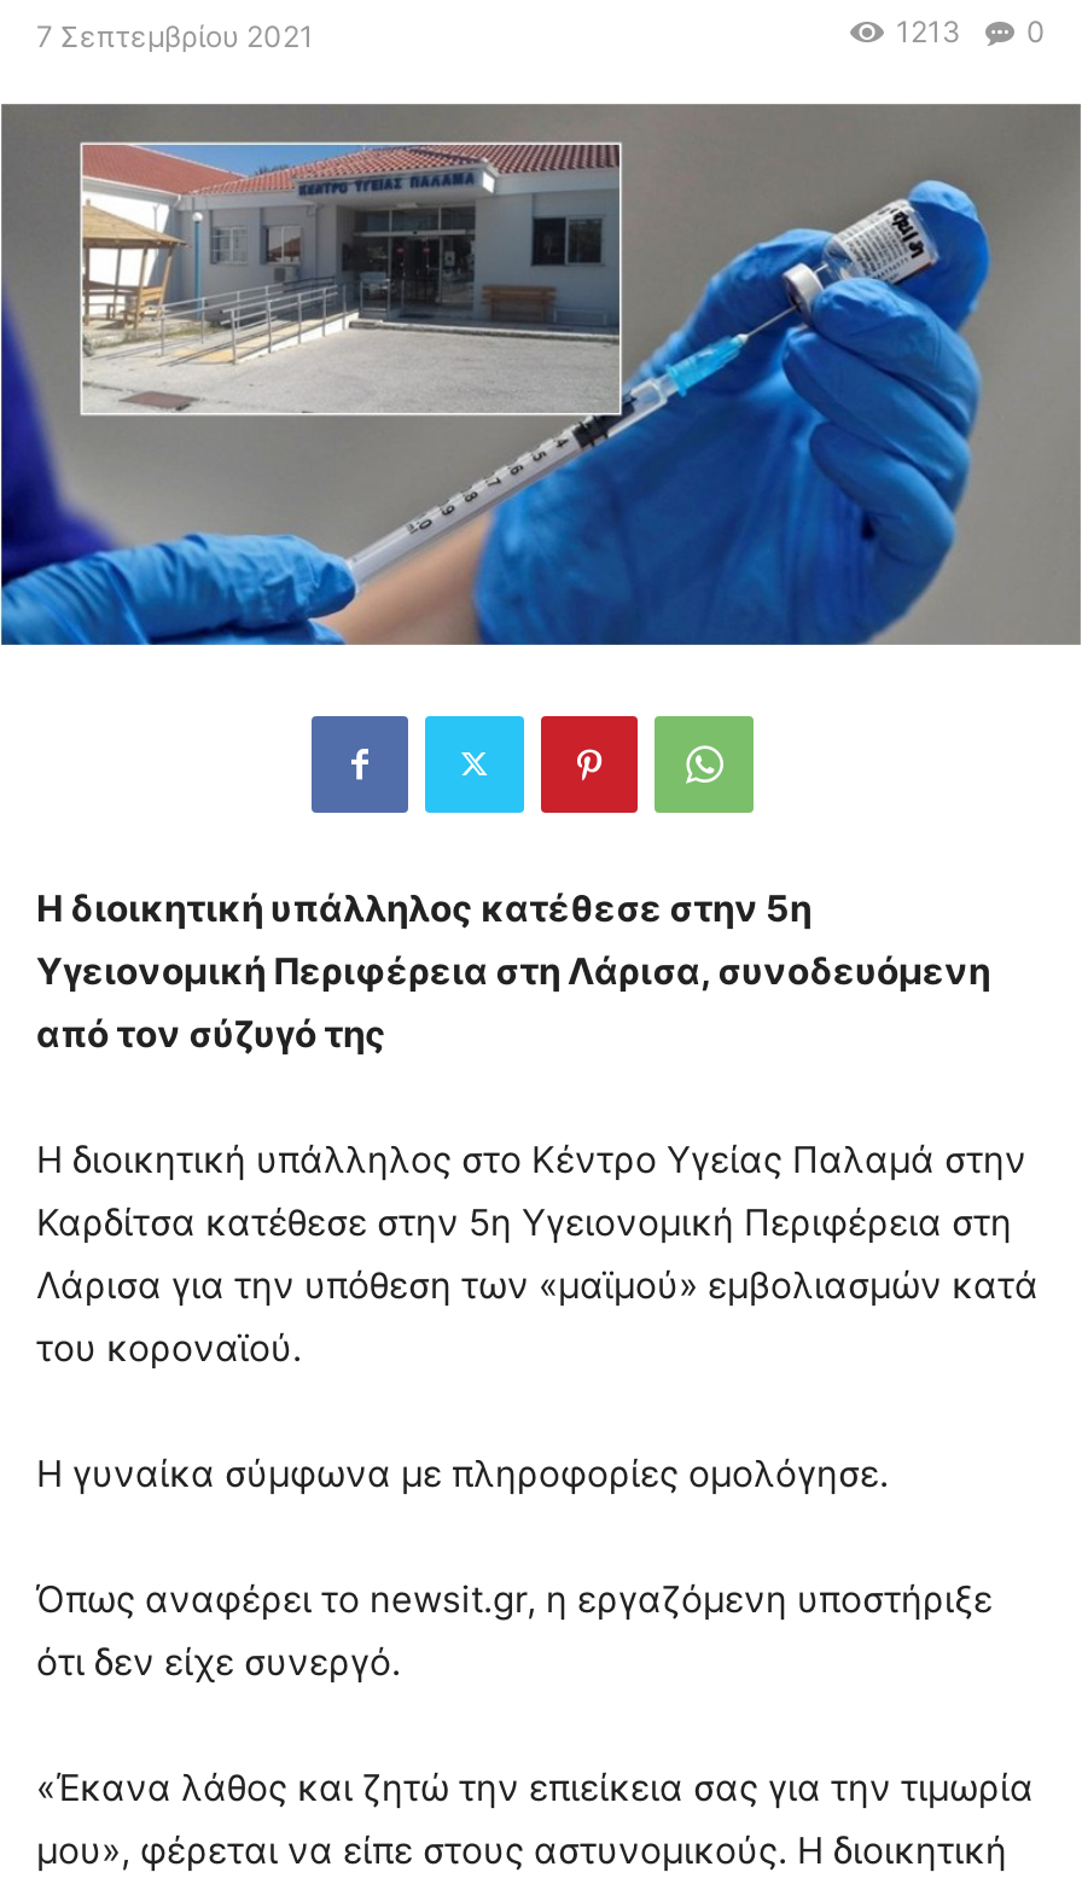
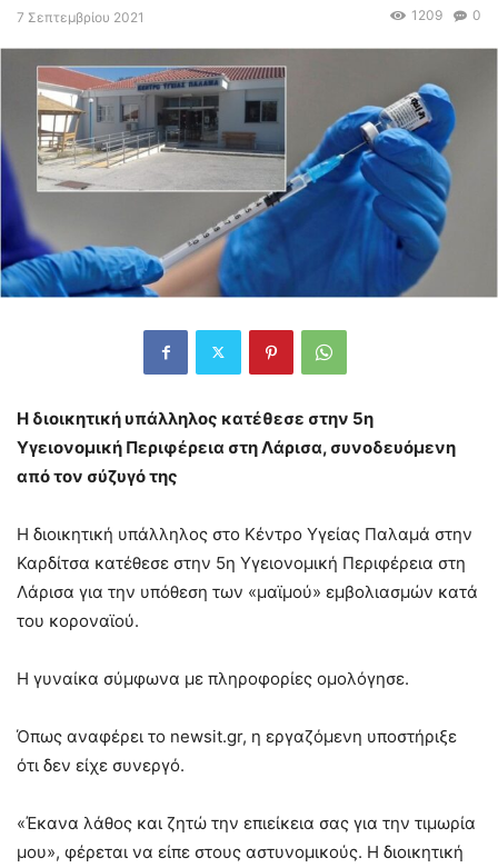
- 1213 0
+ 1209 0
